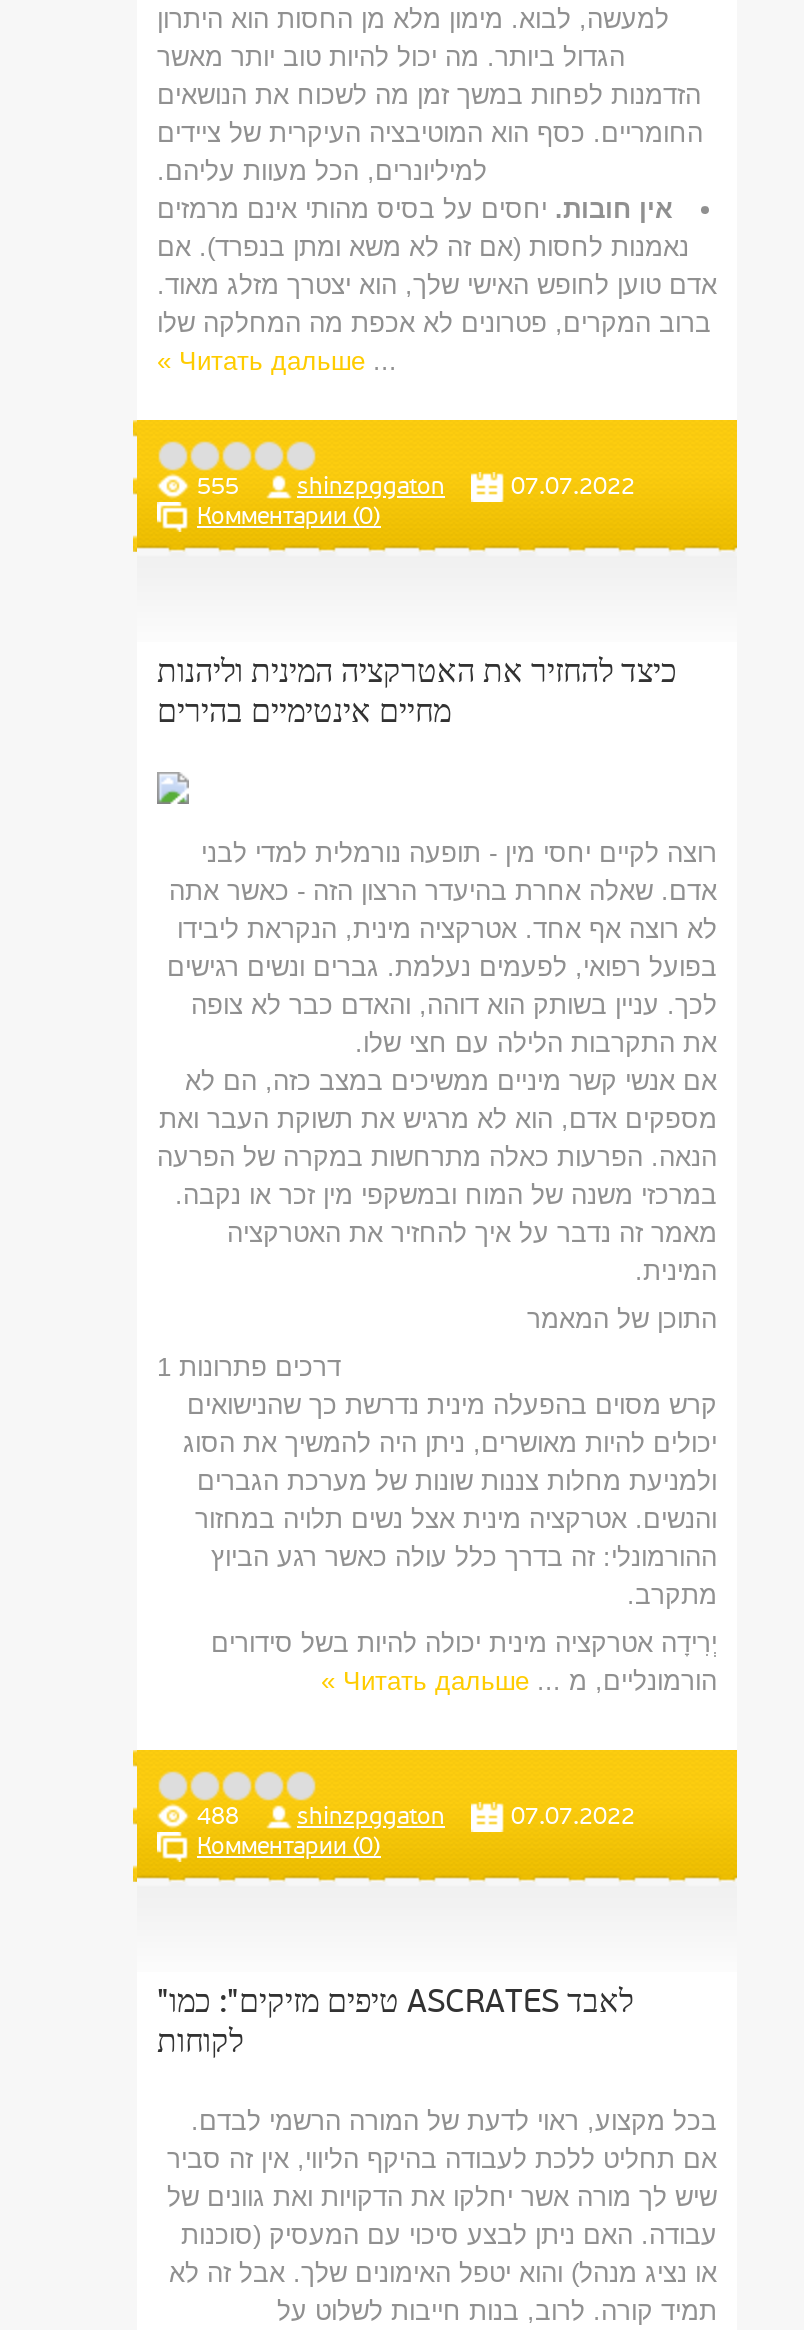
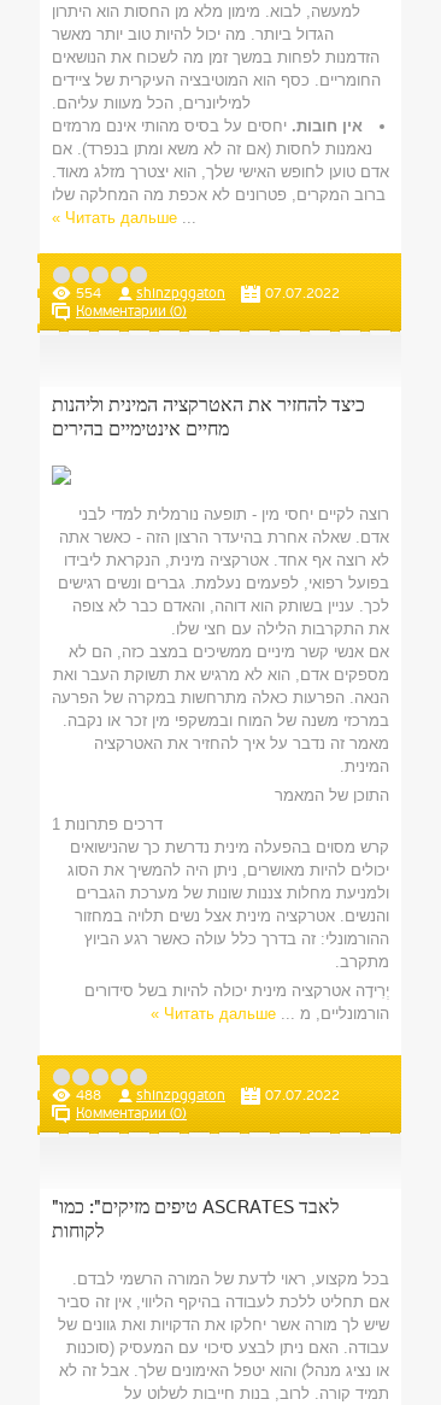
- 555 shinzpggaton
+ 554 shinzpggaton
